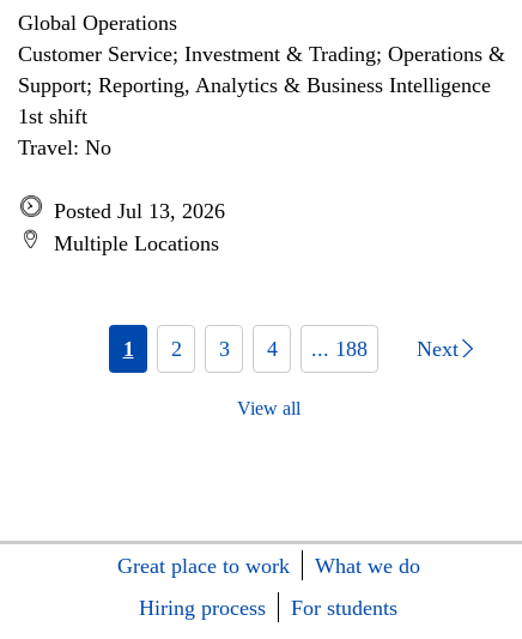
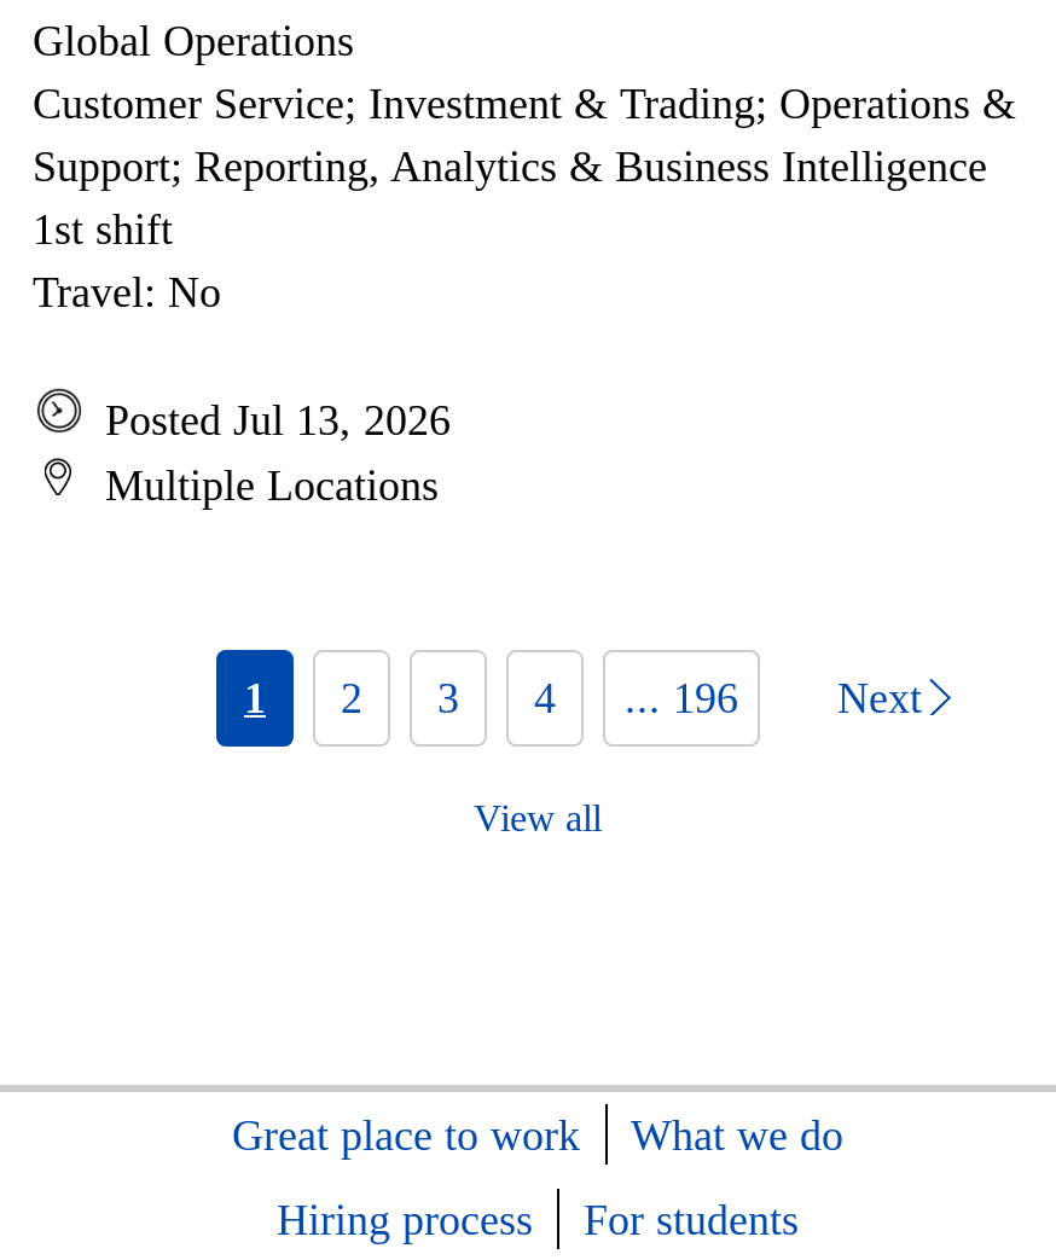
- 1 2 3 4 ... 188
+ 1 2 3 4 ... 196
